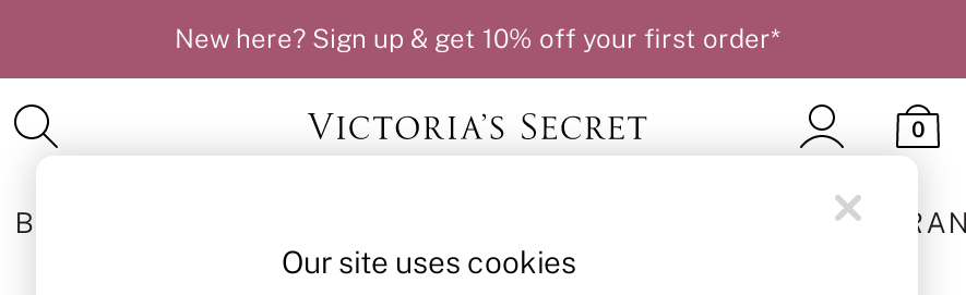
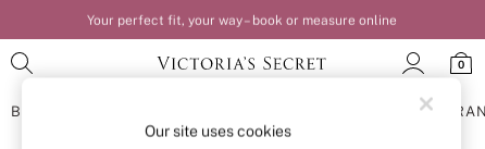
- New here? Sign up & get 10% off your first order*
+ Your perfect fit, your way – book or measure online
